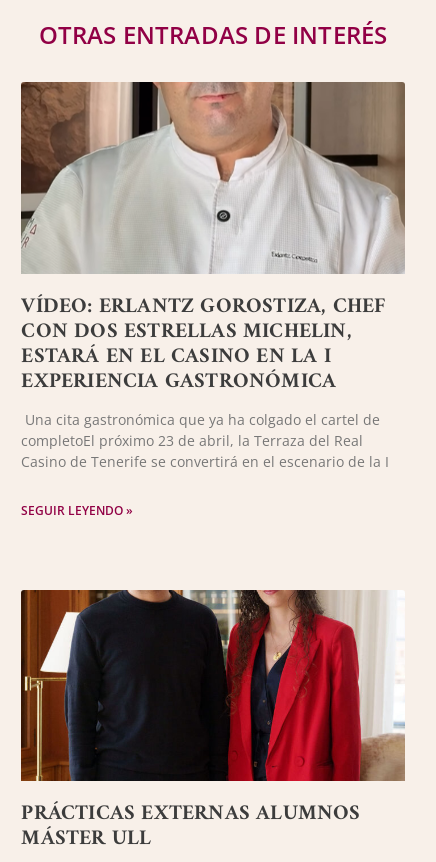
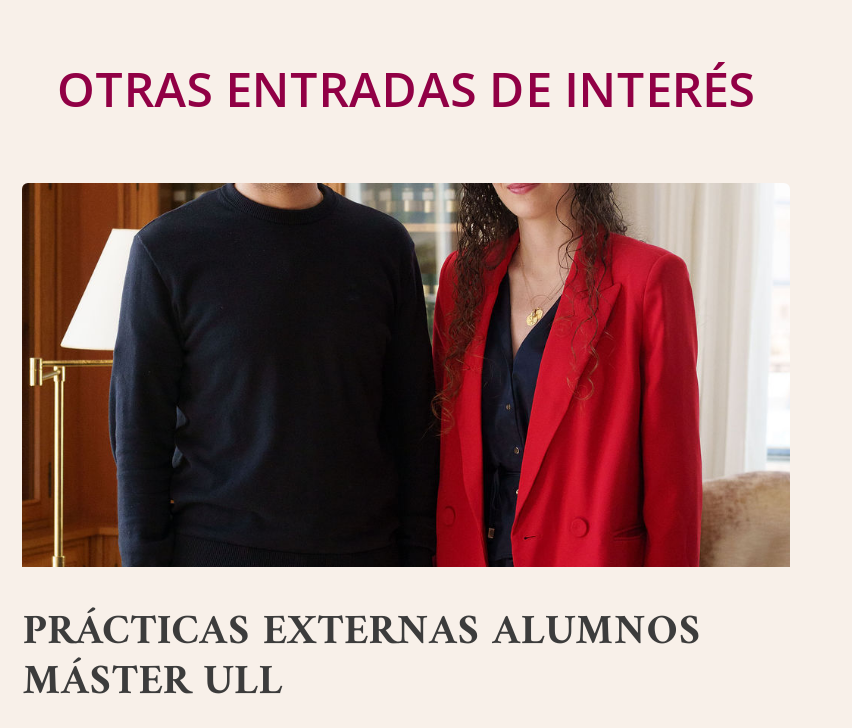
- [image]
- VÍDEO: ERLANTZ GOROSTIZA, CHEF
- CON DOS ESTRELLAS MICHELIN,
- ESTARÁ EN EL CASINO EN LA I
- EXPERIENCIA GASTRONÓMICA
- Una cita gastronómica que ya ha colgado el cartel de
- completoEl próximo 23 de abril, la Terraza del Real
- Casino de Tenerife se convertirá en el escenario de la I
- SEGUIR LEYENDO »
